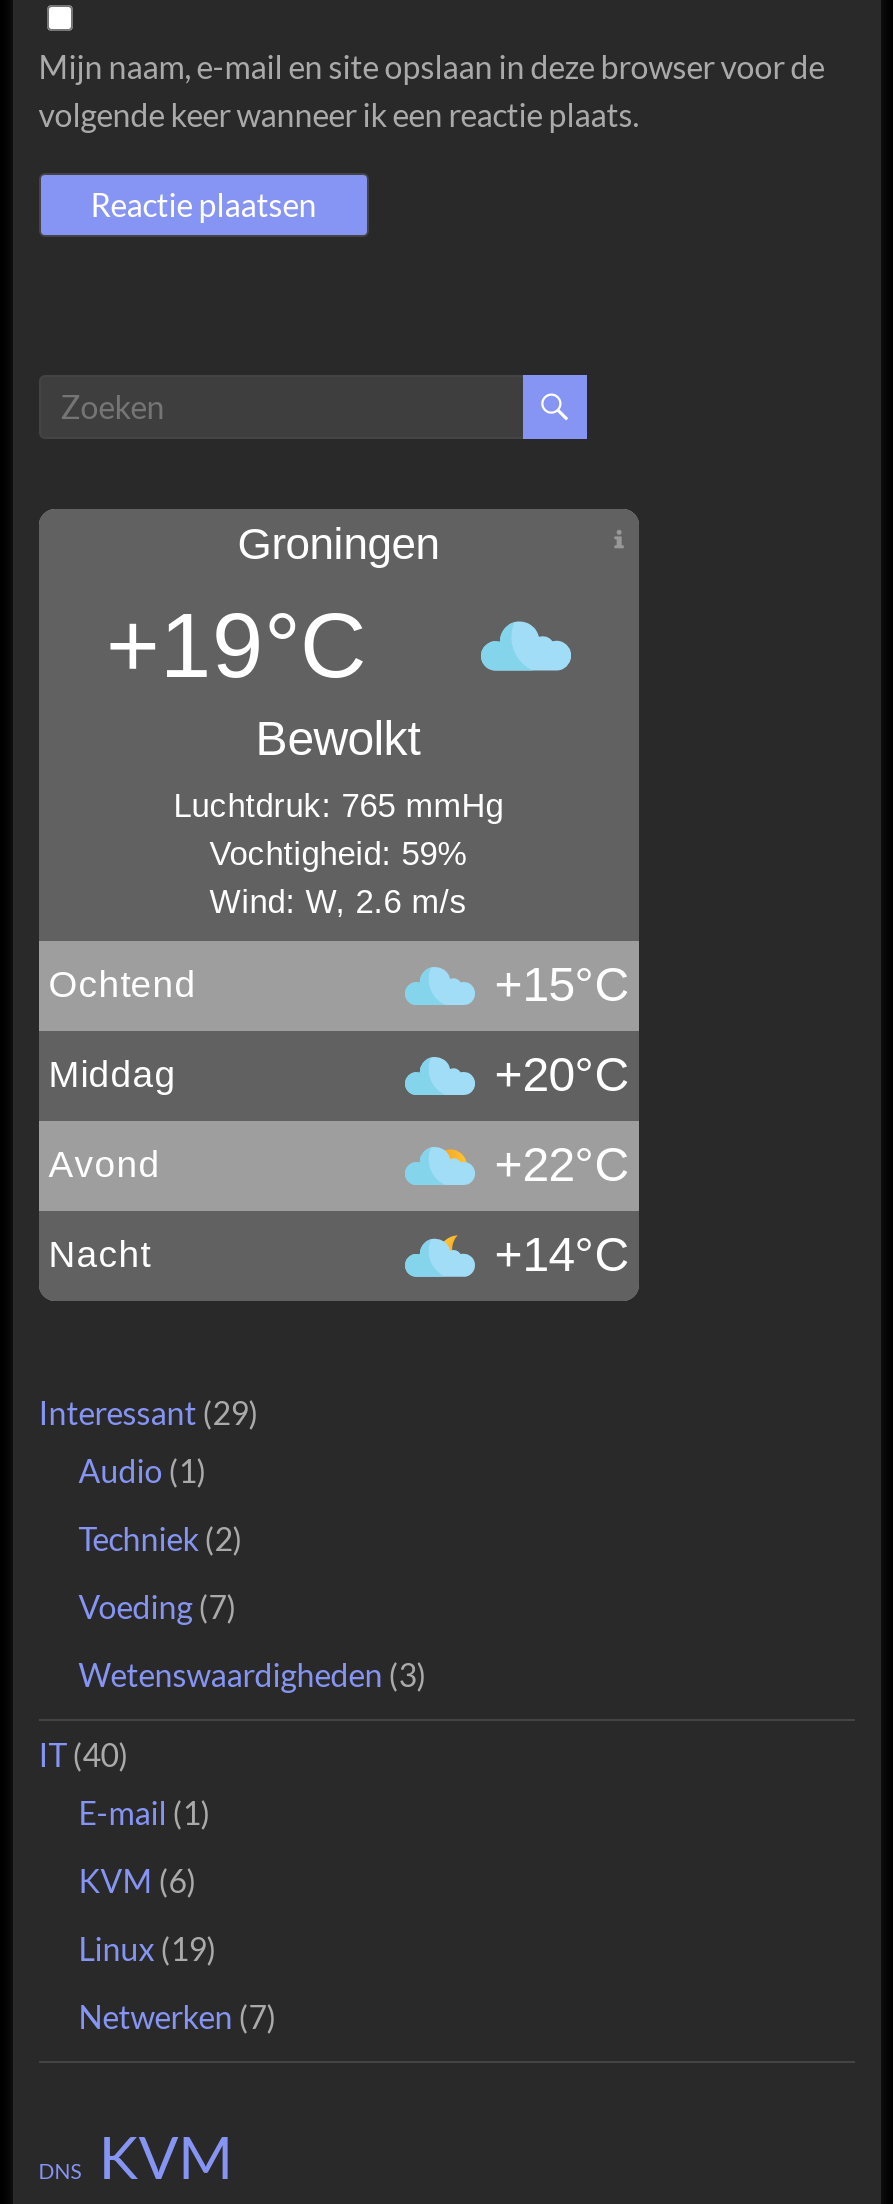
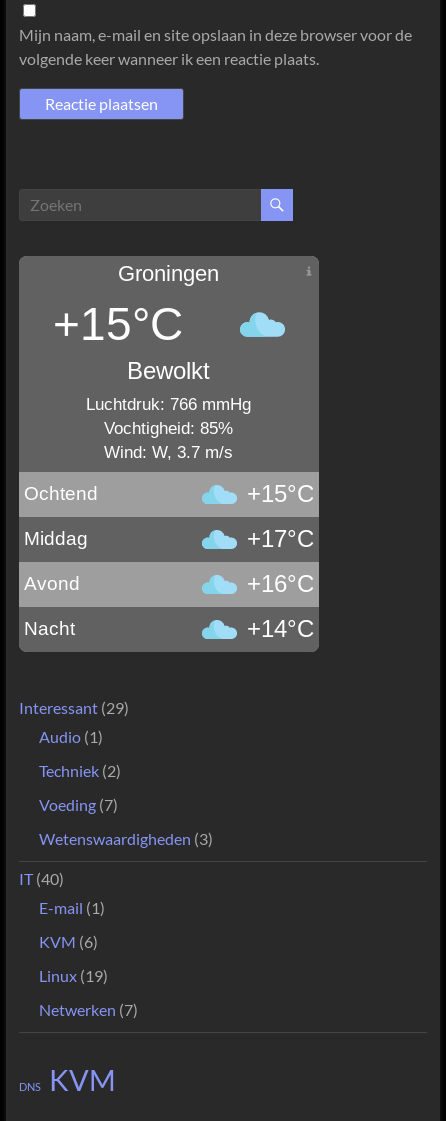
- +19°C
+ +15°C

- Luchtdruk: 765 mmHg
+ Luchtdruk: 766 mmHg

- Vochtigheid: 59%
+ Vochtigheid: 85%

- Wind: W, 2.6 m/s
+ Wind: W, 3.7 m/s

- +20°C
+ +17°C

- +22°C
+ +16°C
